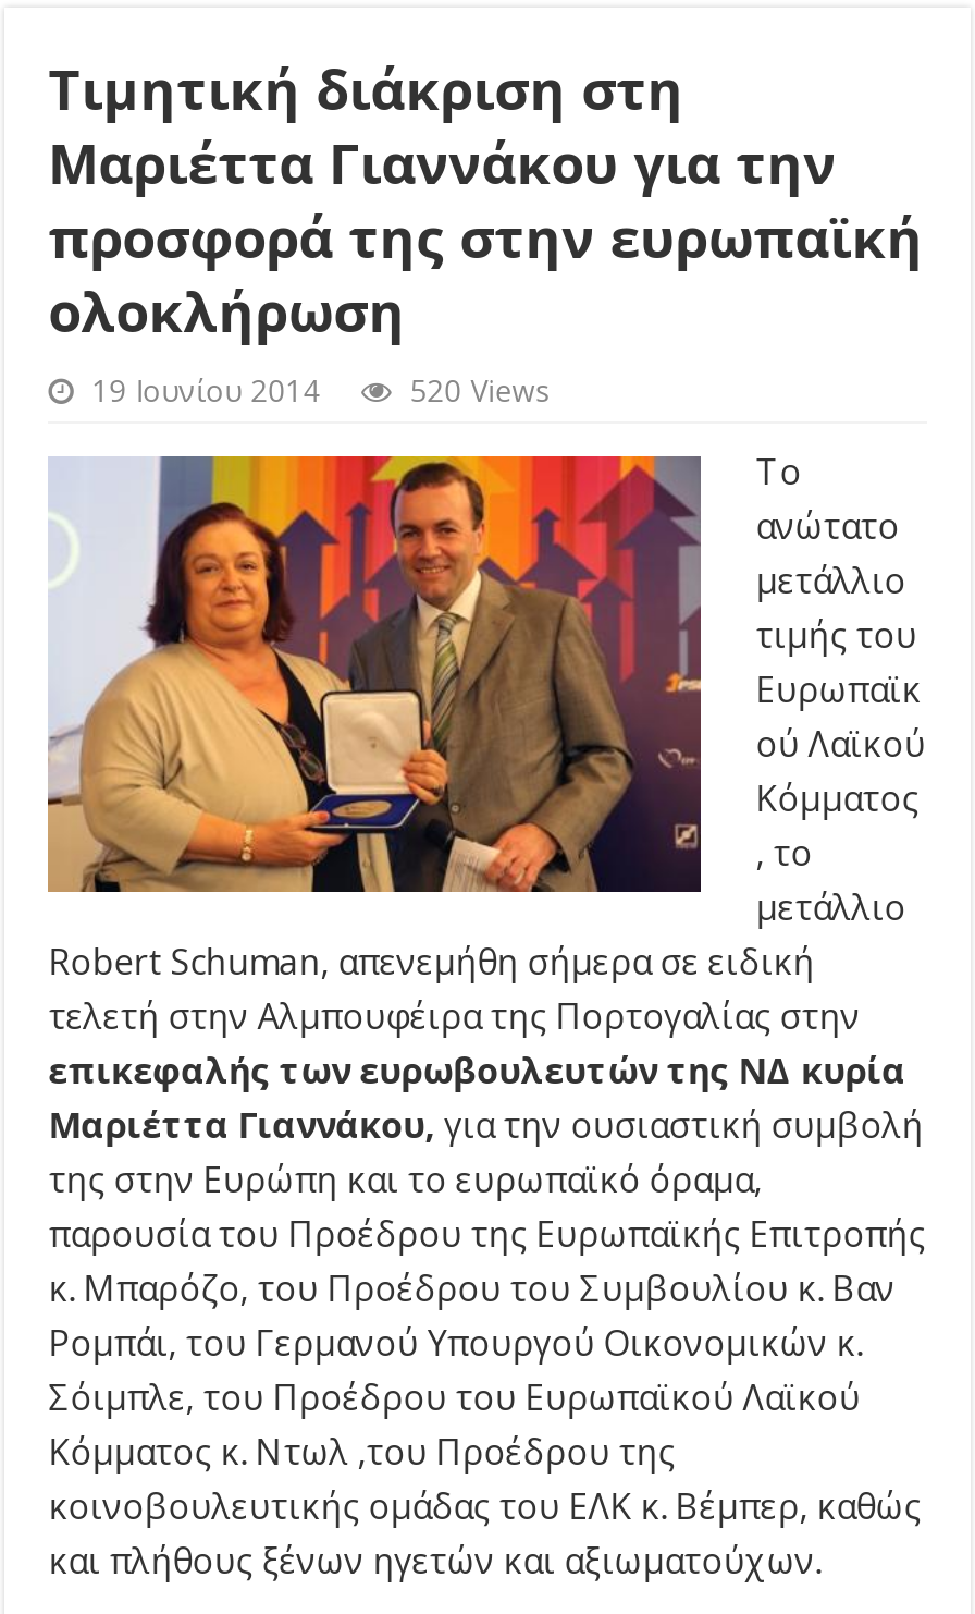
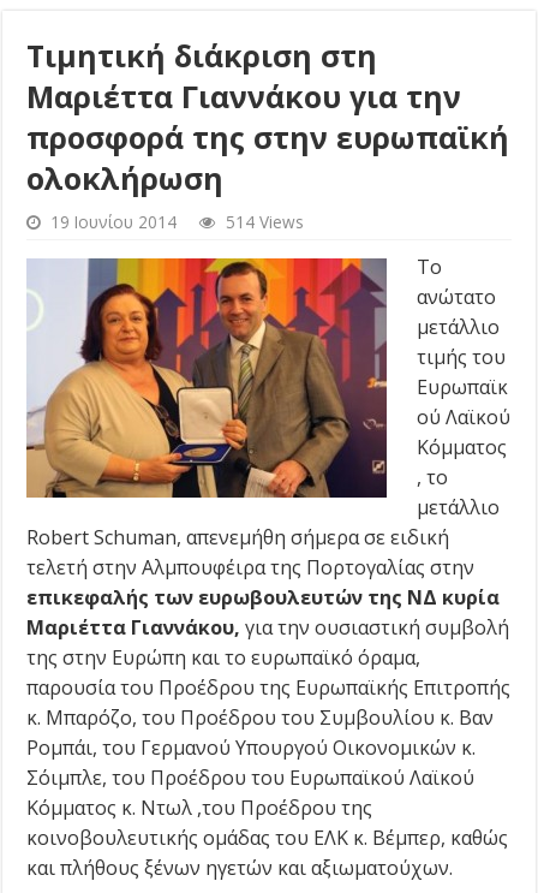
- 520 Views
+ 514 Views
